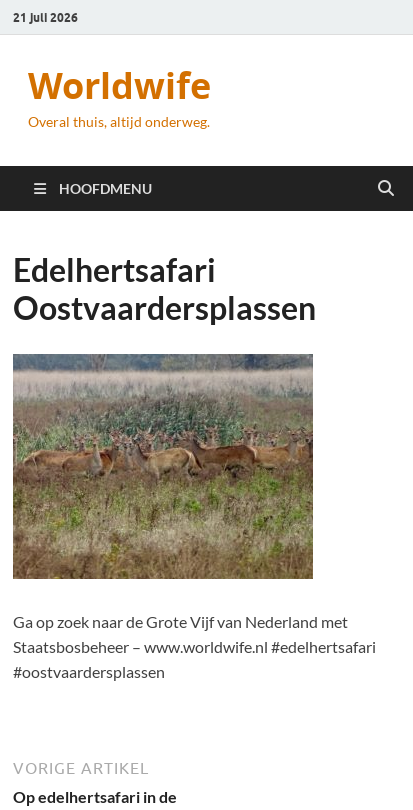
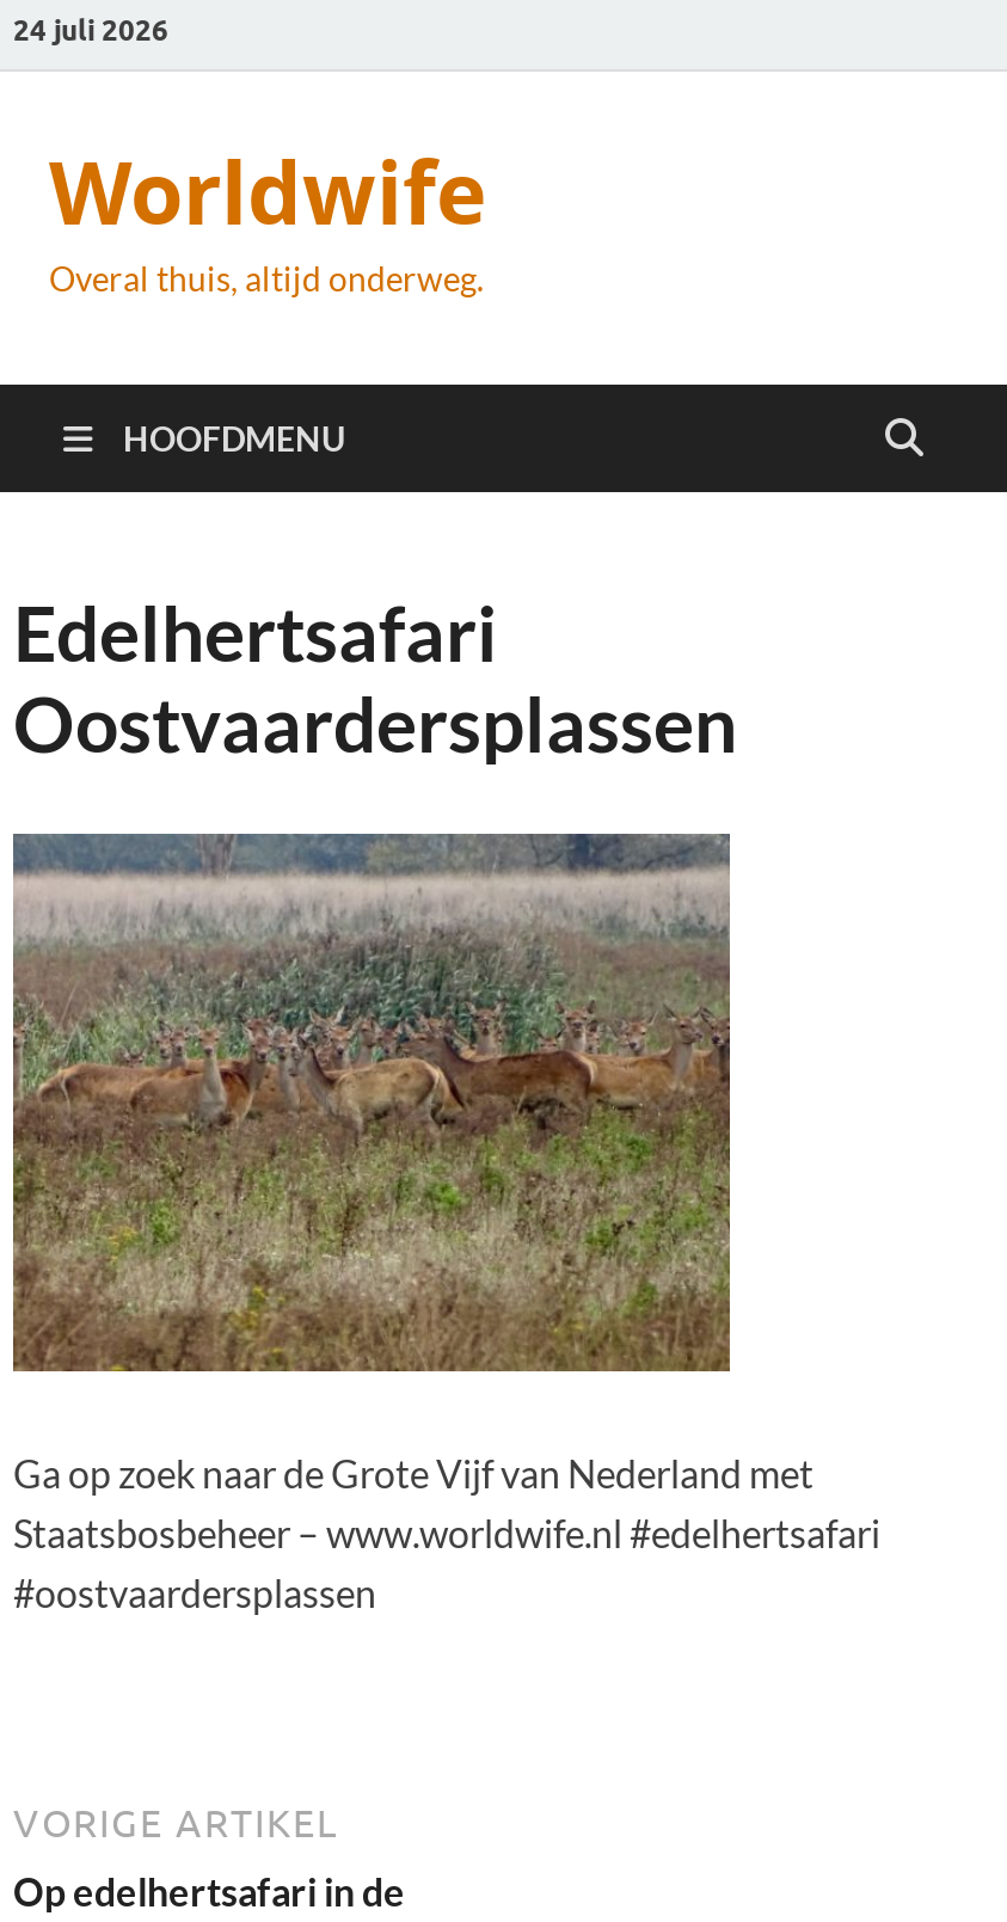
- 21 juli 2026
+ 24 juli 2026
